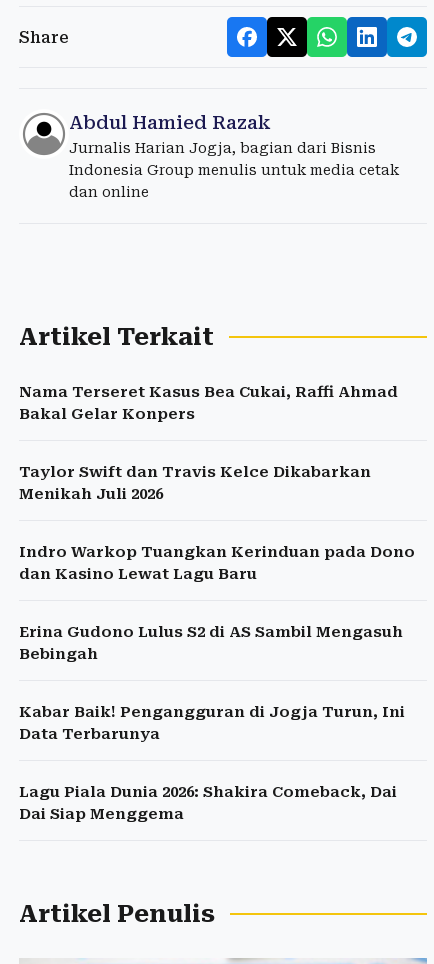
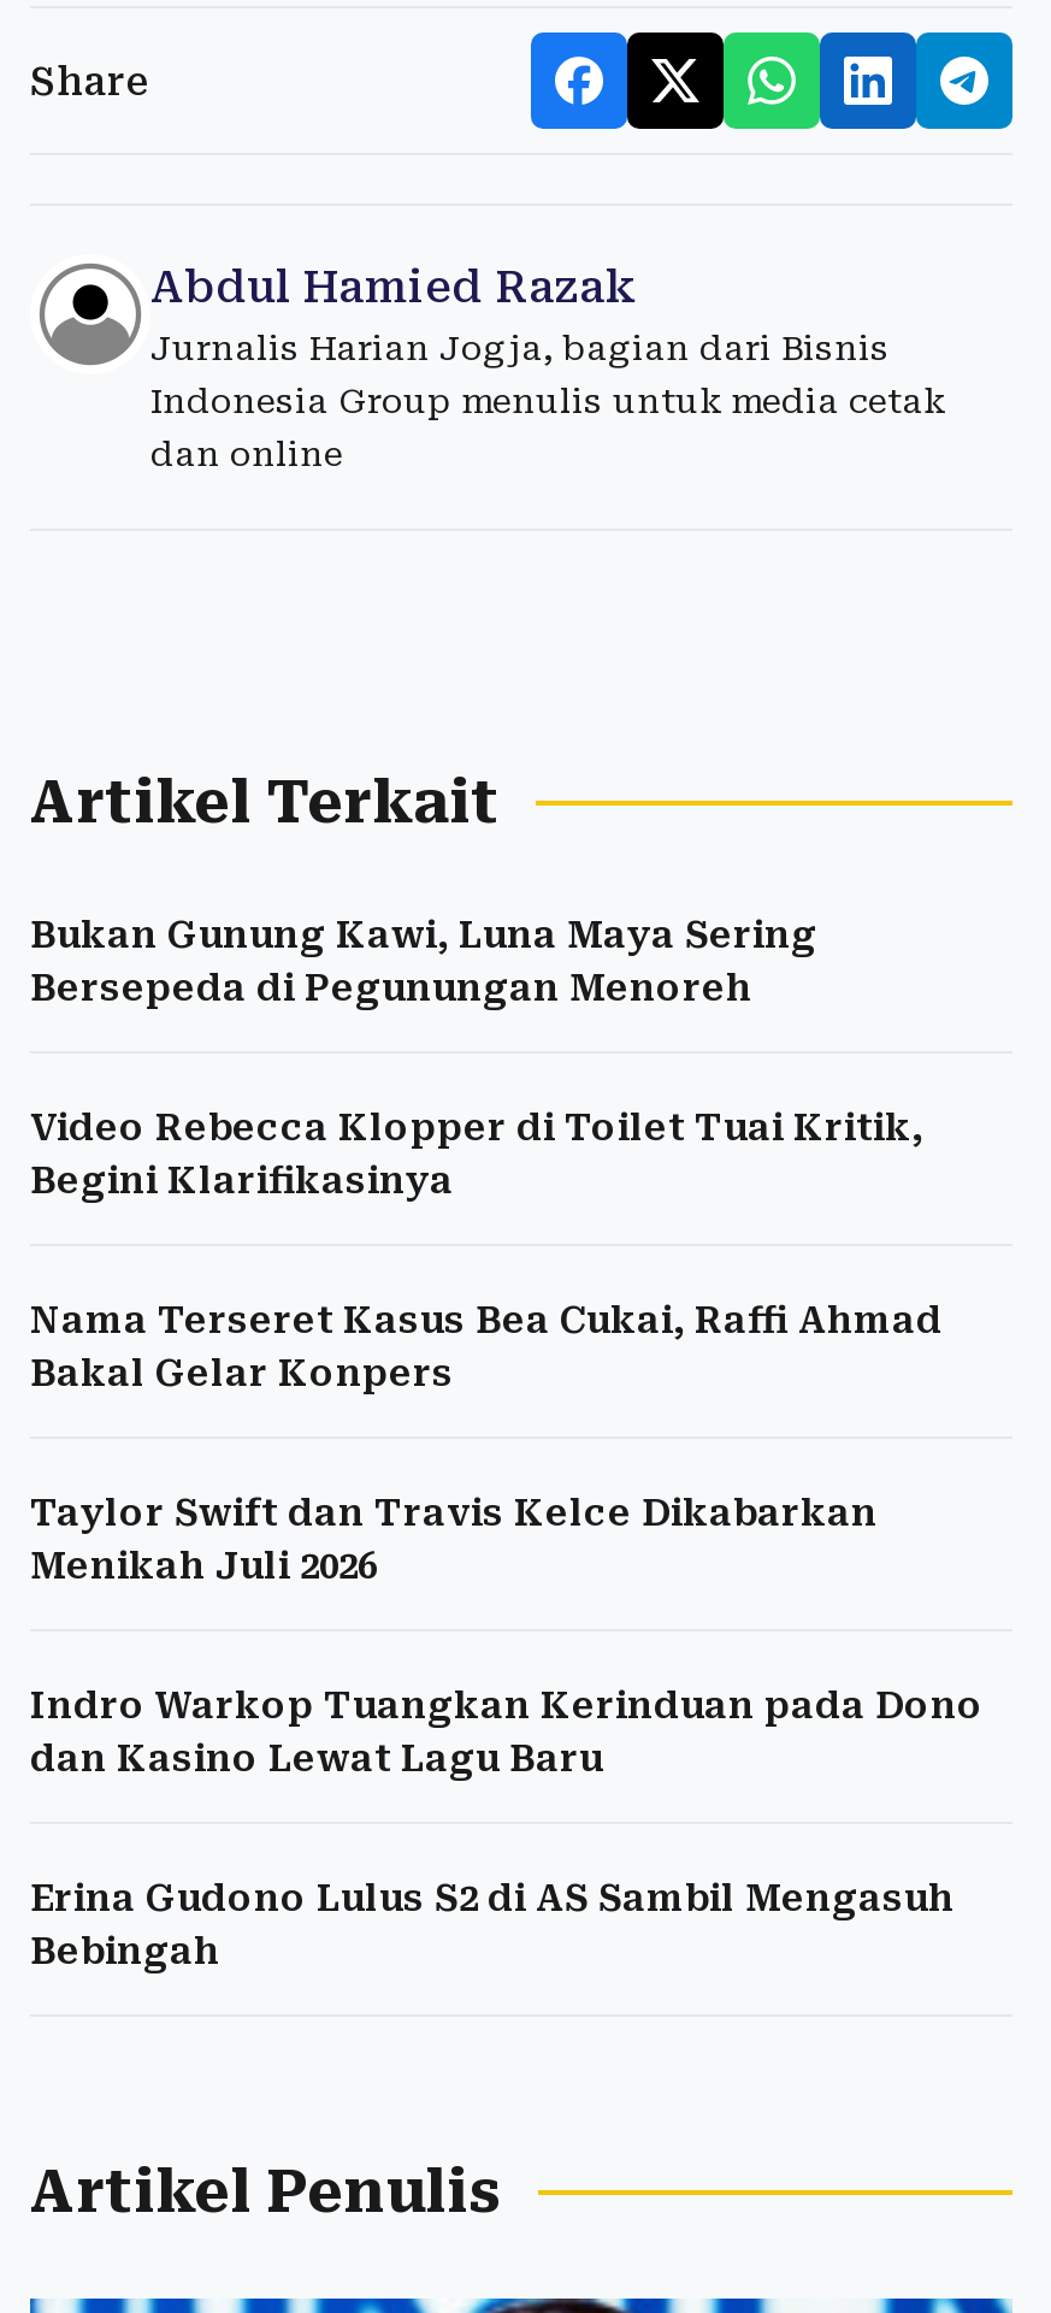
+ Bukan Gunung Kawi, Luna Maya Sering
+ Bersepeda di Pegunungan Menoreh
+ Video Rebecca Klopper di Toilet Tuai Kritik,
+ Begini Klarifikasinya

moved down: Nama Terseret Kasus Bea Cukai, Raffi Ahmad | Bakal Gelar Konpers | Taylor Swift dan Travis Kelce Dikabarkan | Menikah Juli 2026 | Indro Warkop Tuangkan Kerinduan pada Dono | dan Kasino Lewat Lagu Baru | Erina Gudono Lulus S2 di AS Sambil Mengasuh | Bebingah

- Kabar Baik! Pengangguran di Jogja Turun, Ini
- Data Terbarunya
- Lagu Piala Dunia 2026: Shakira Comeback, Dai
- Dai Siap Menggema
